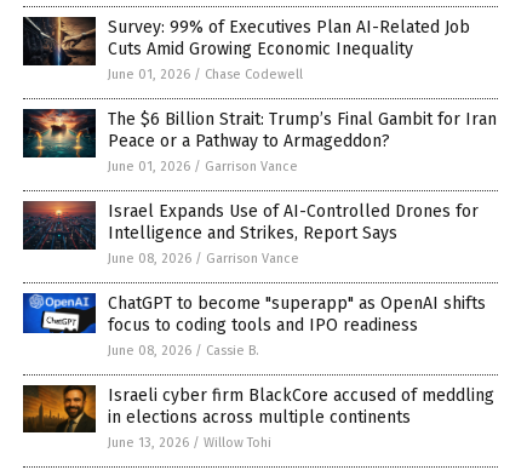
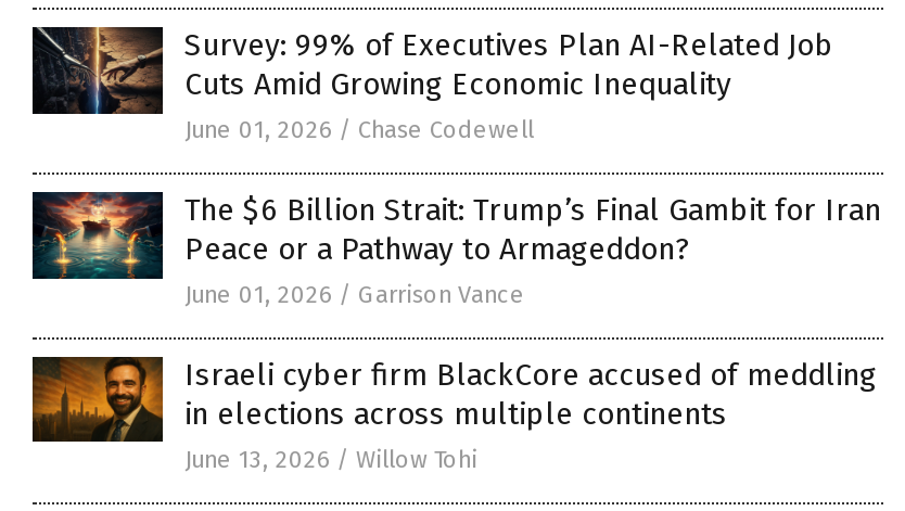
- [image]
- Israel Expands Use of AI-Controlled Drones for
- Intelligence and Strikes, Report Says
- June 08, 2026 / Garrison Vance
- ChatGPT to become "superapp" as OpenAI shifts
- focus to coding tools and IPO readiness
- June 08, 2026 / Cassie B.

- [image]
